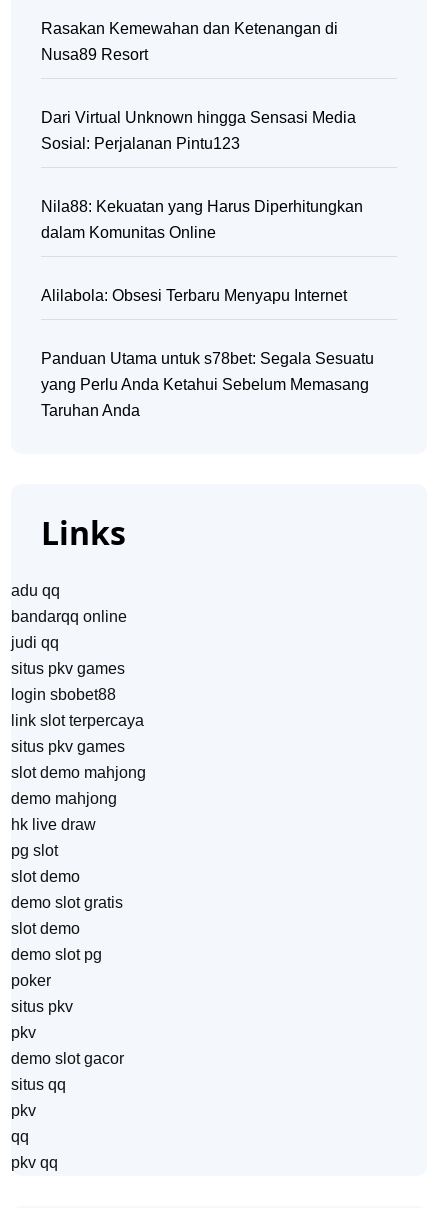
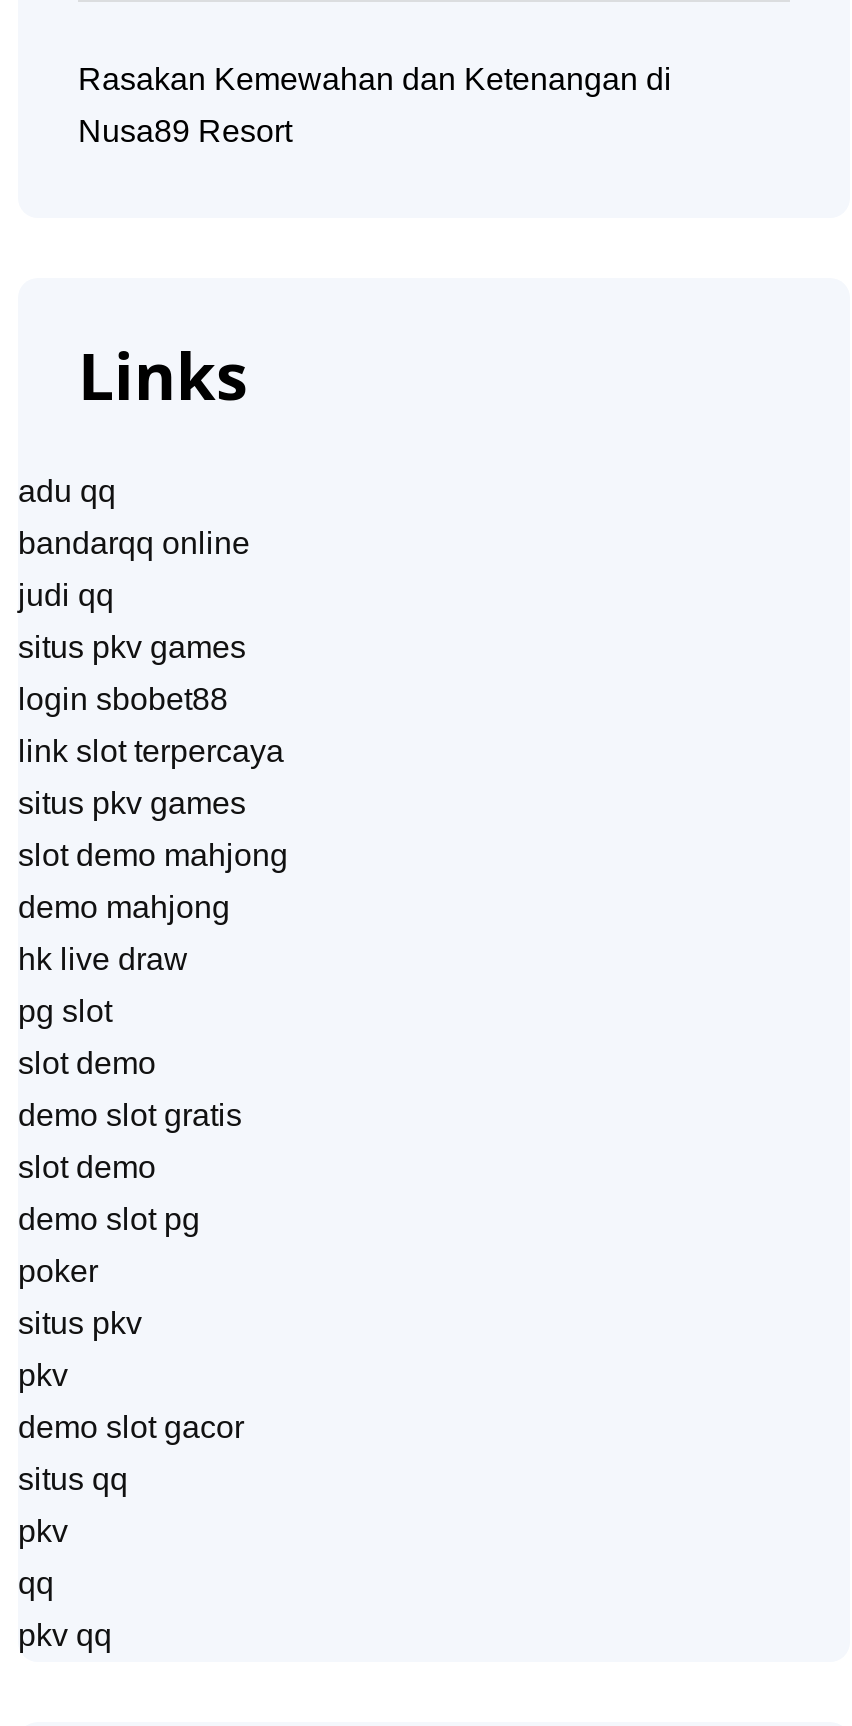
- Dari Virtual Unknown hingga Sensasi Media
- Sosial: Perjalanan Pintu123

- Nila88: Kekuatan yang Harus Diperhitungkan
- dalam Komunitas Online

- Alilabola: Obsesi Terbaru Menyapu Internet

- Panduan Utama untuk s78bet: Segala Sesuatu
- yang Perlu Anda Ketahui Sebelum Memasang
- Taruhan Anda
